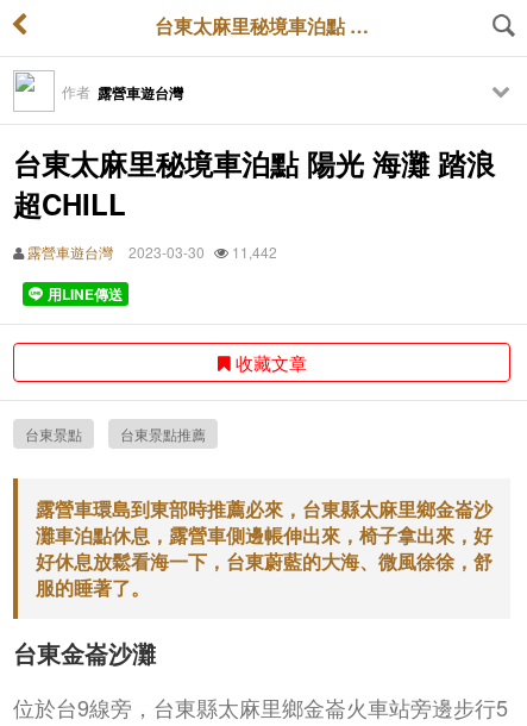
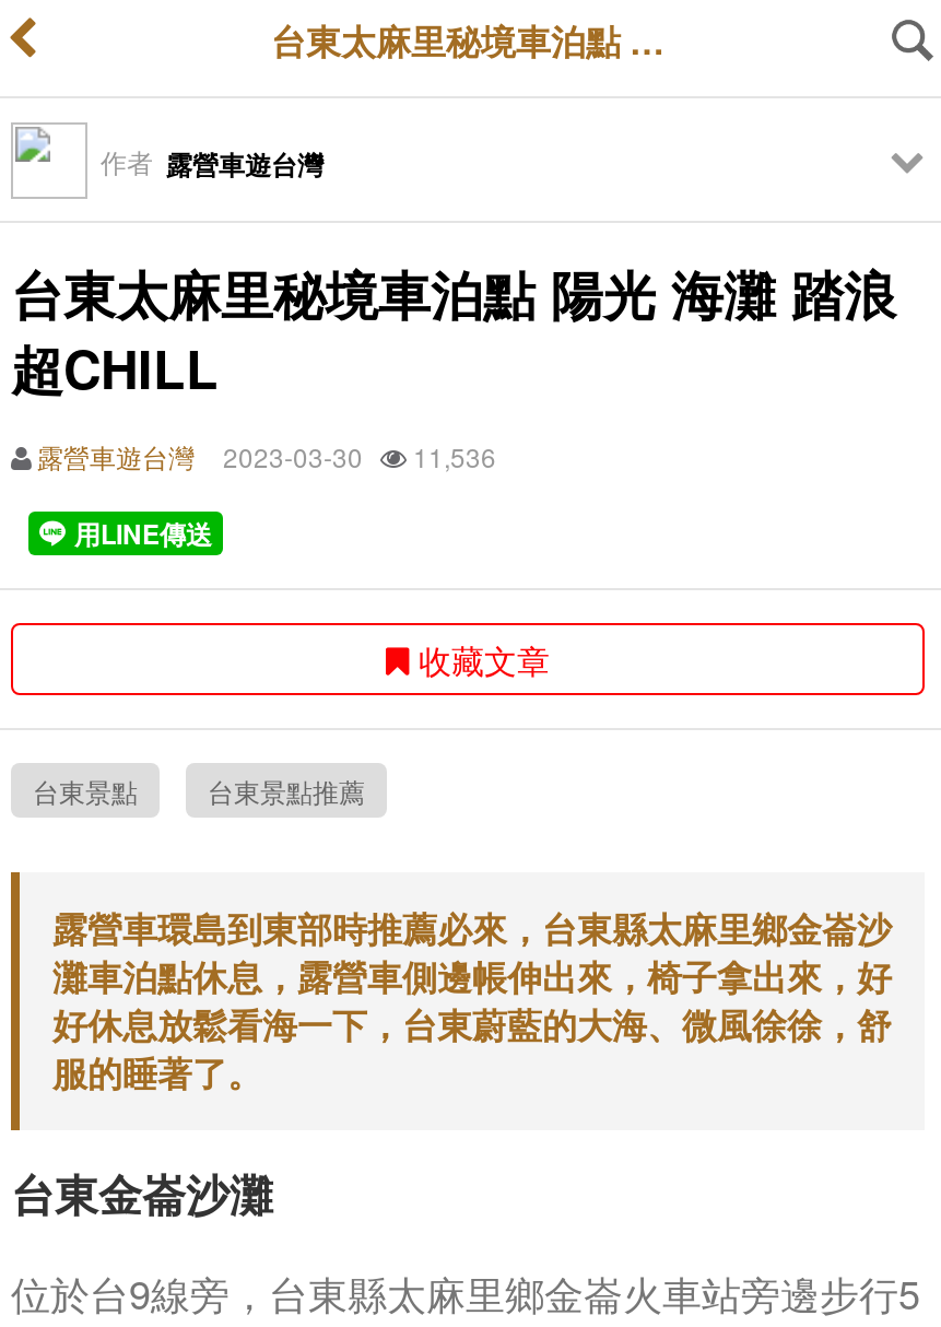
- 露營車遊台灣 2023-03-30 11,442
+ 露營車遊台灣 2023-03-30 11,536
